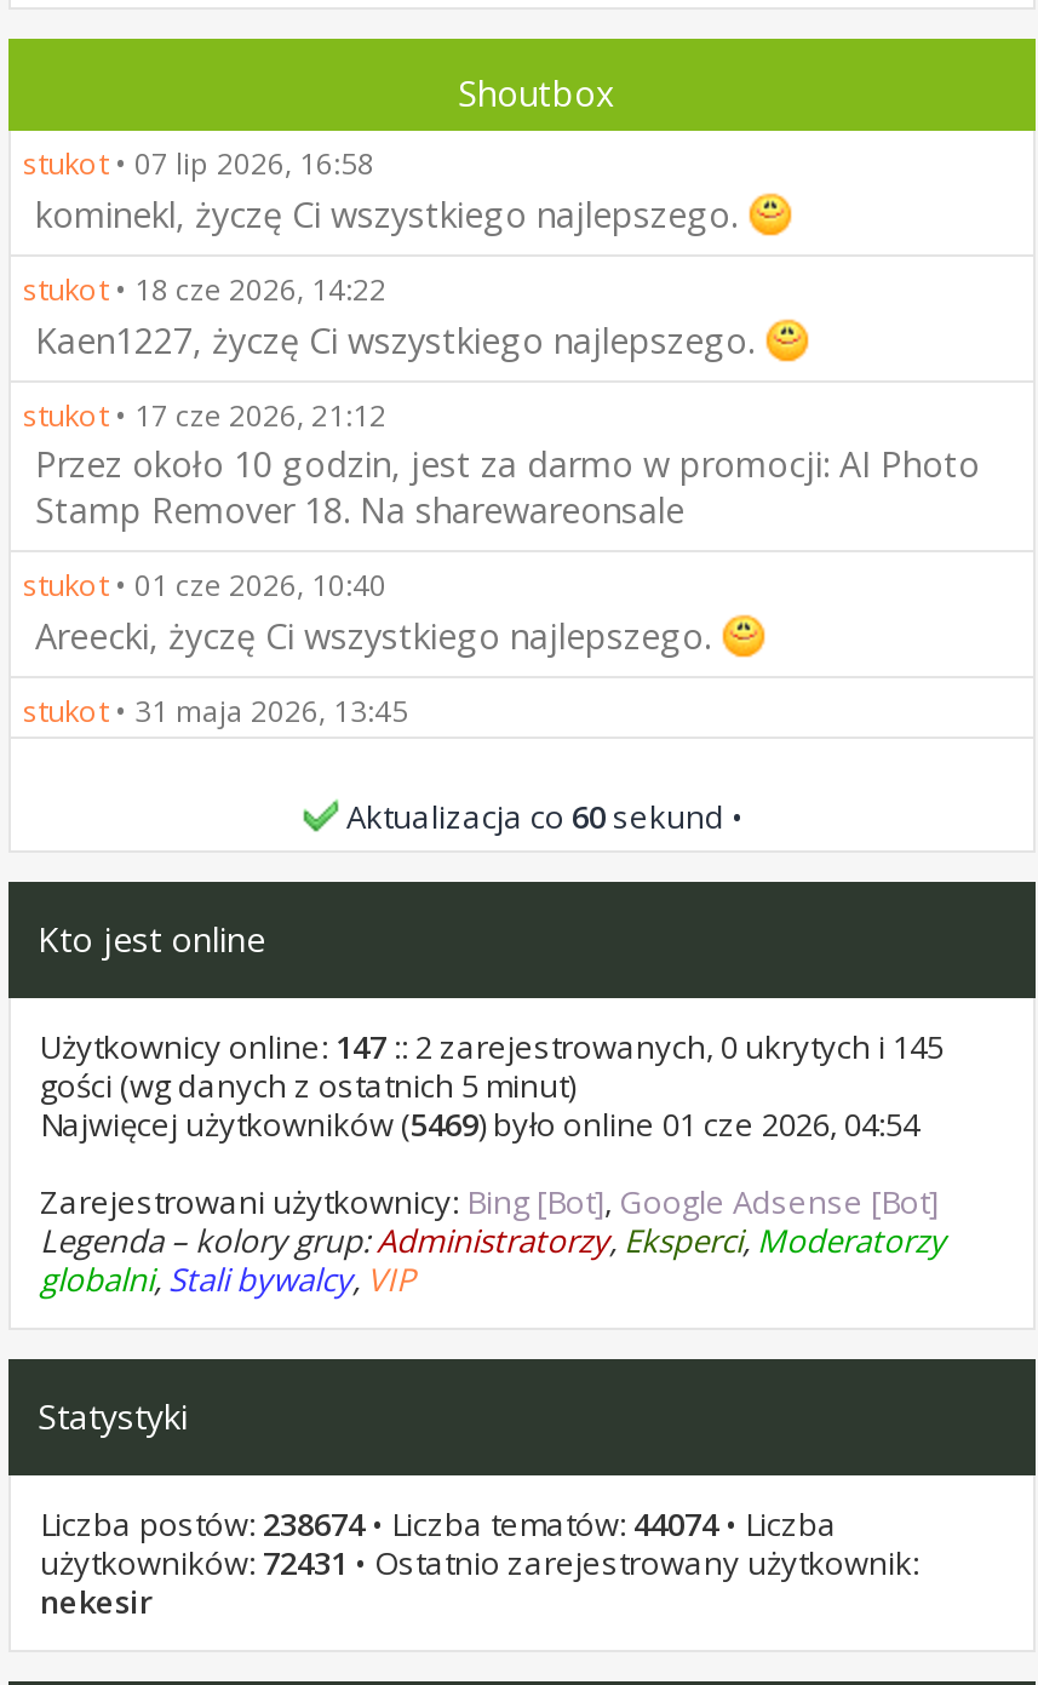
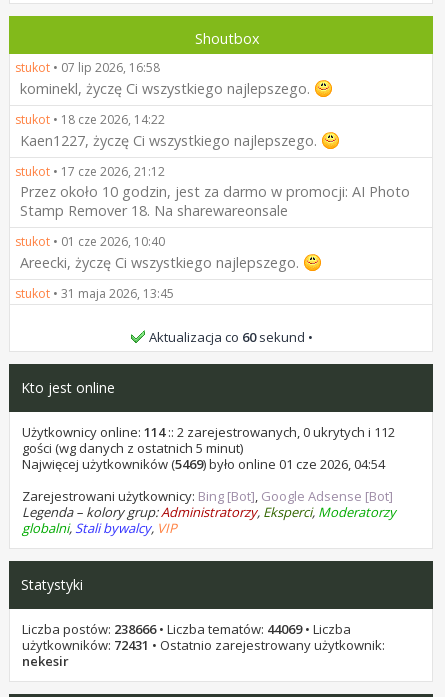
- Użytkownicy online: 147:: 2 zarejestrowanych, 0 ukrytych i 145
+ Użytkownicy online: 114:: 2 zarejestrowanych, 0 ukrytych i 112

- Liczba postów: 238674 • Liczba tematów: 44074 • Liczba
+ Liczba postów: 238666 • Liczba tematów: 44069 • Liczba
